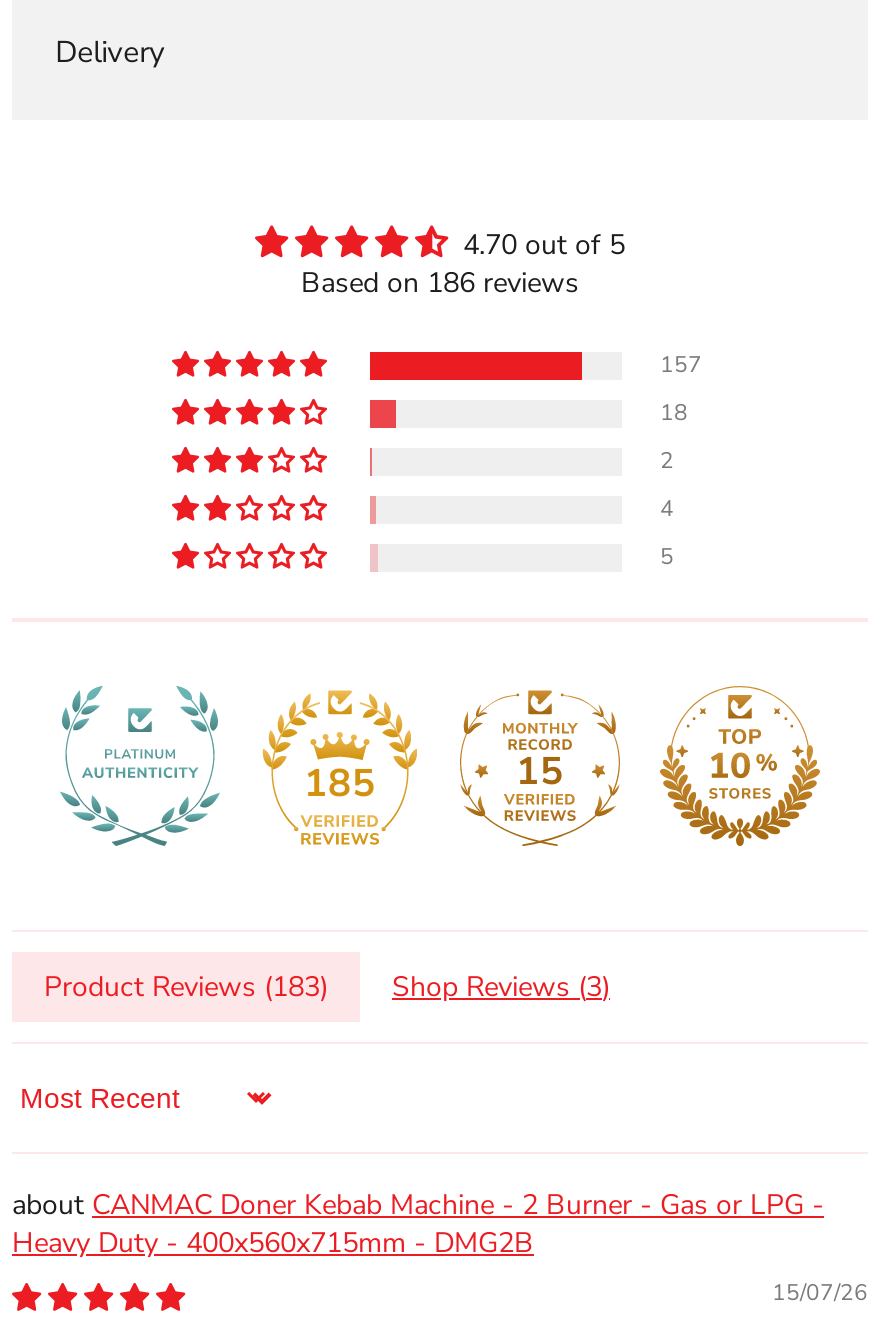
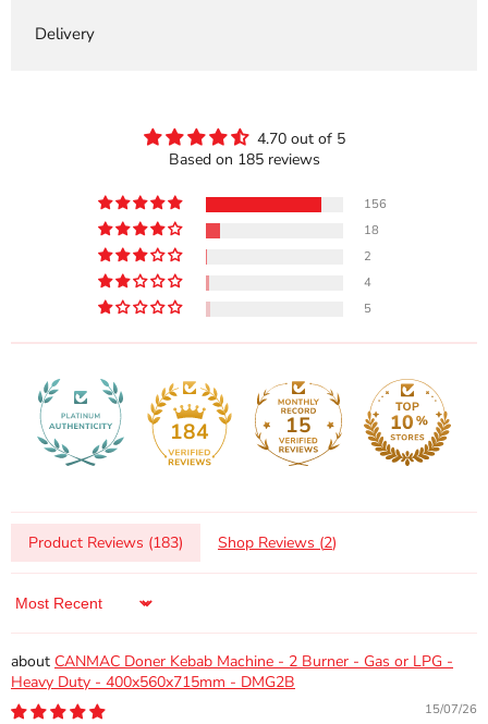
- Based on 186 reviews
+ Based on 185 reviews

- 157
+ 156

- 185
+ 184

- Product Reviews (183) Shop Reviews (3)
+ Product Reviews (183) Shop Reviews (2)
